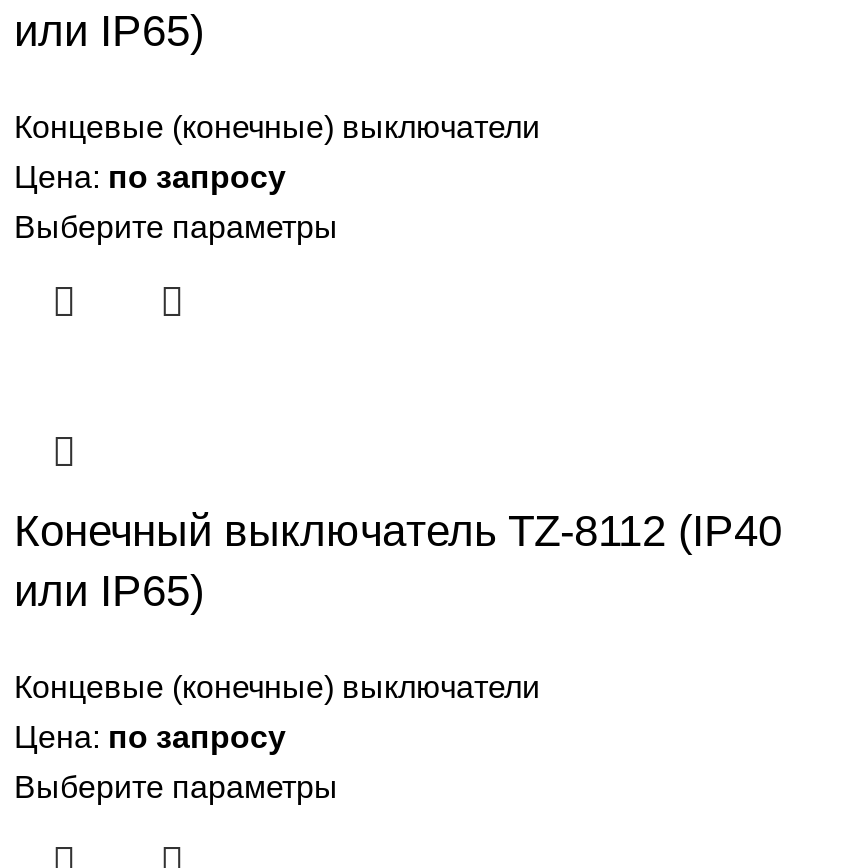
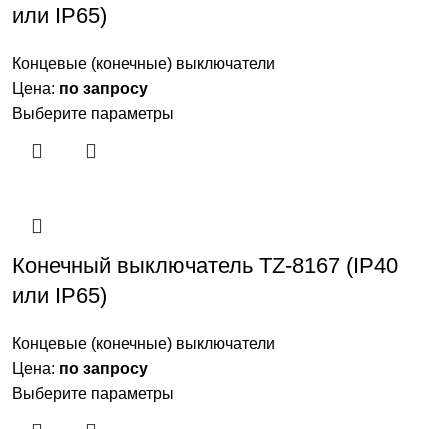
- Конечный выключатель TZ-8112 (IP40
+ Конечный выключатель TZ-8167 (IP40
